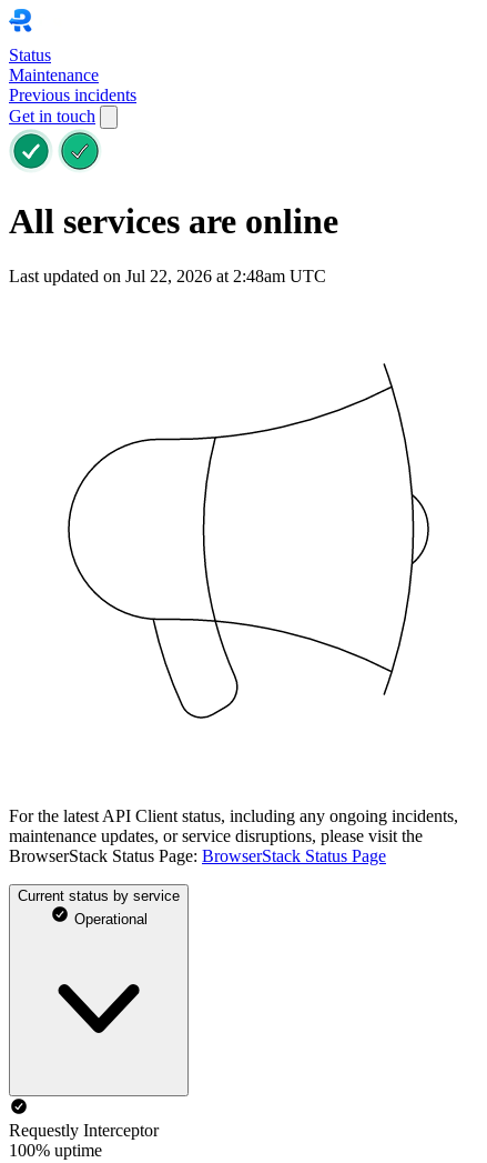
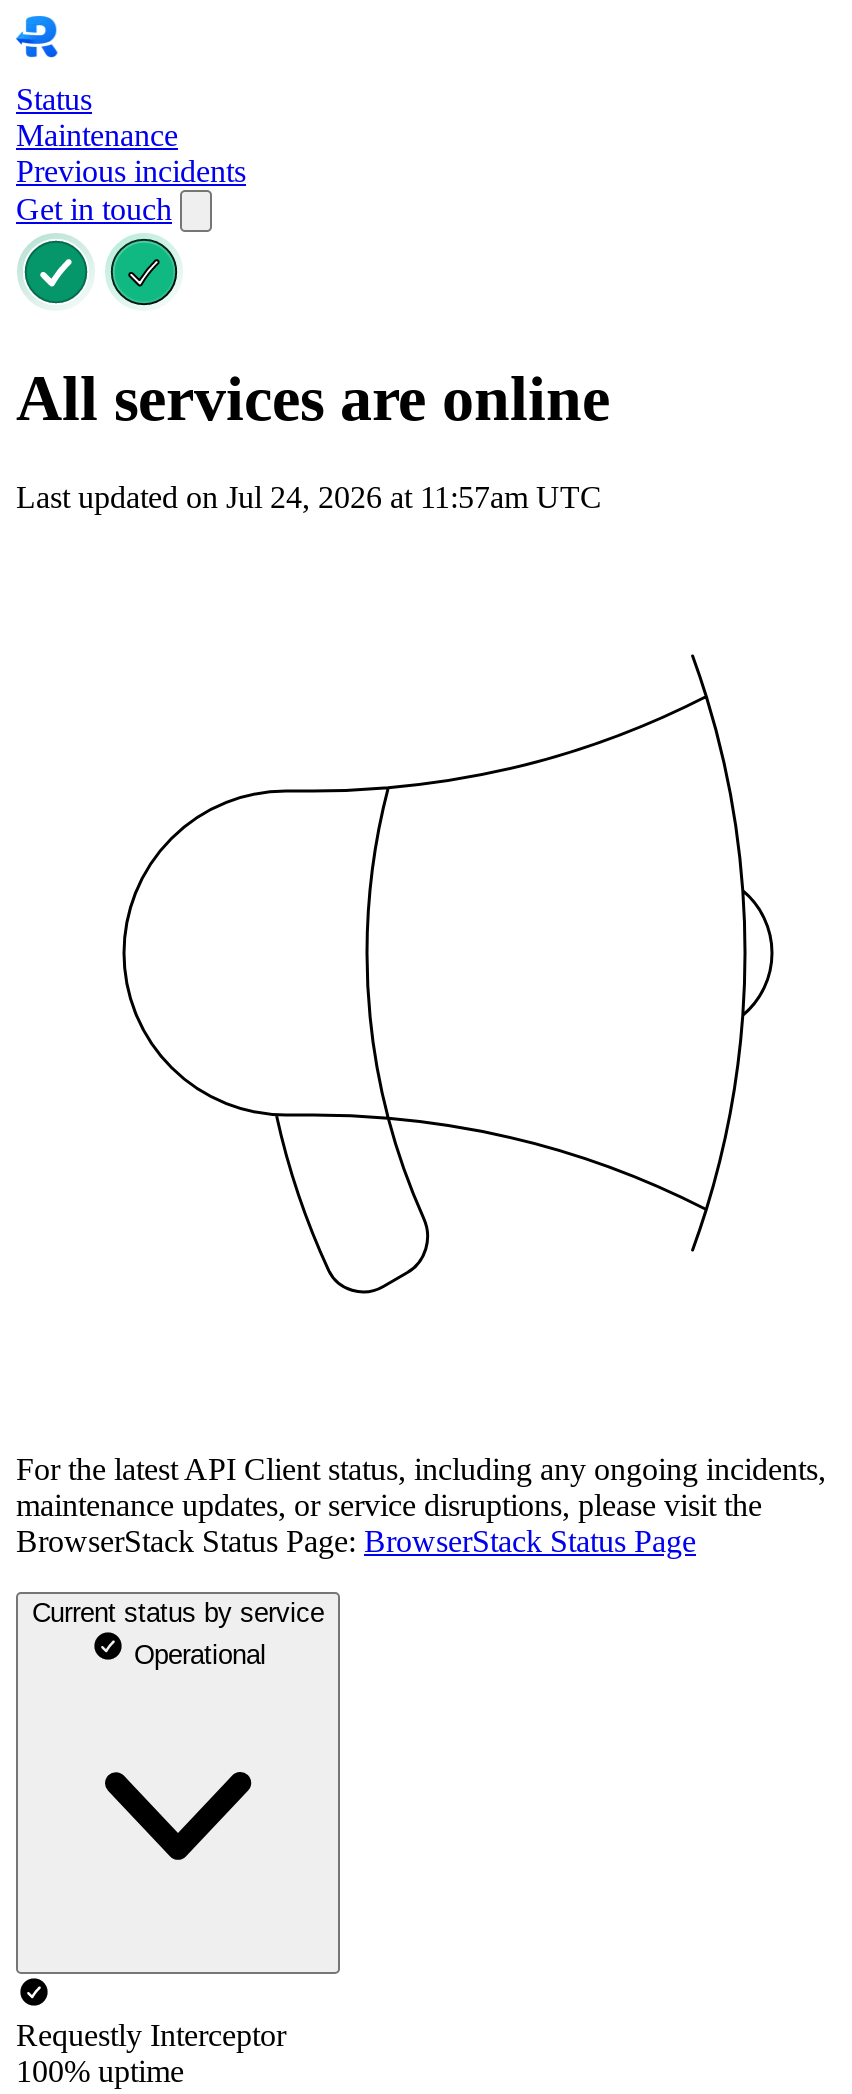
- Last updated on Jul 22, 2026 at 2:48am UTC
+ Last updated on Jul 24, 2026 at 11:57am UTC
